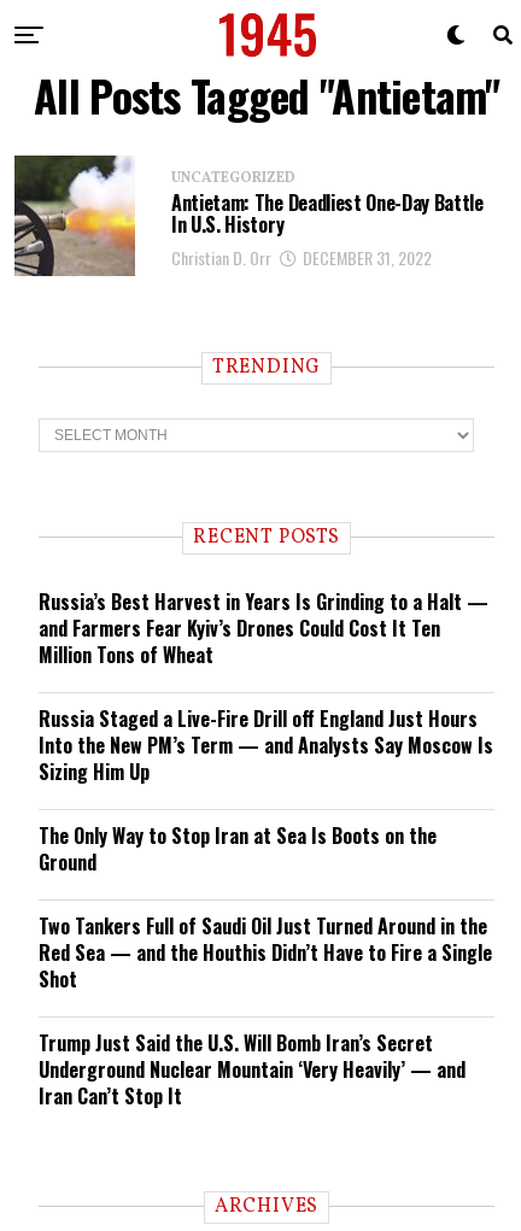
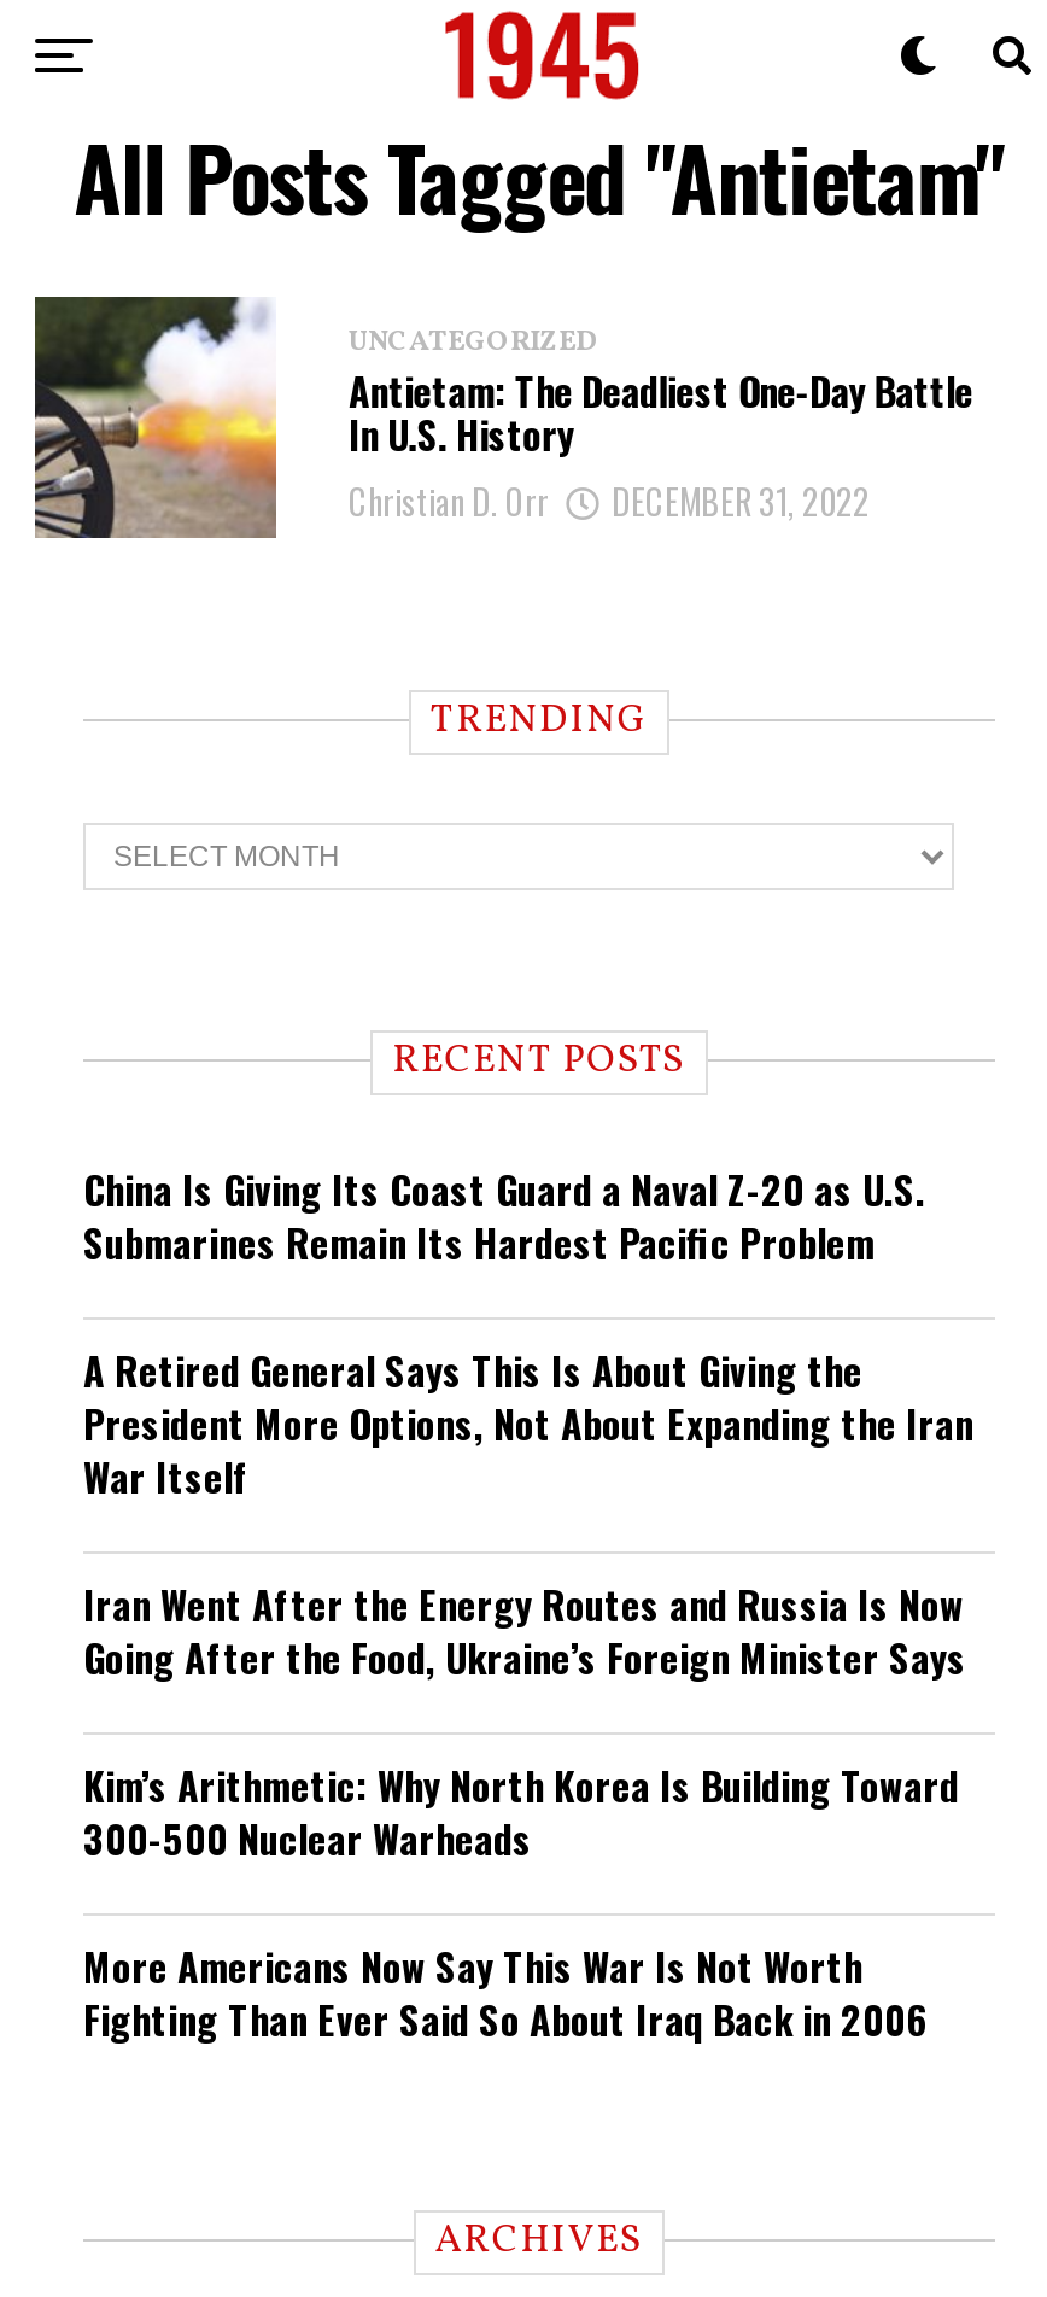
- Russia’s Best Harvest in Years Is Grinding to a Halt —
- and Farmers Fear Kyiv’s Drones Could Cost It Ten
- Million Tons of Wheat
+ China Is Giving Its Coast Guard a Naval Z-20 as U.S.
+ Submarines Remain Its Hardest Pacific Problem

- Russia Staged a Live-Fire Drill off England Just Hours
- Into the New PM’s Term — and Analysts Say Moscow Is
- Sizing Him Up
+ A Retired General Says This Is About Giving the
+ President More Options, Not About Expanding the Iran
+ War Itself

- The Only Way to Stop Iran at Sea Is Boots on the
- Ground
+ Iran Went After the Energy Routes and Russia Is Now
+ Going After the Food, Ukraine’s Foreign Minister Says

- Two Tankers Full of Saudi Oil Just Turned Around in the
- Red Sea — and the Houthis Didn’t Have to Fire a Single
- Shot
+ Kim’s Arithmetic: Why North Korea Is Building Toward
+ 300-500 Nuclear Warheads

- Trump Just Said the U.S. Will Bomb Iran’s Secret
- Underground Nuclear Mountain ‘Very Heavily’ — and
- Iran Can’t Stop It
+ More Americans Now Say This War Is Not Worth
+ Fighting Than Ever Said So About Iraq Back in 2006
